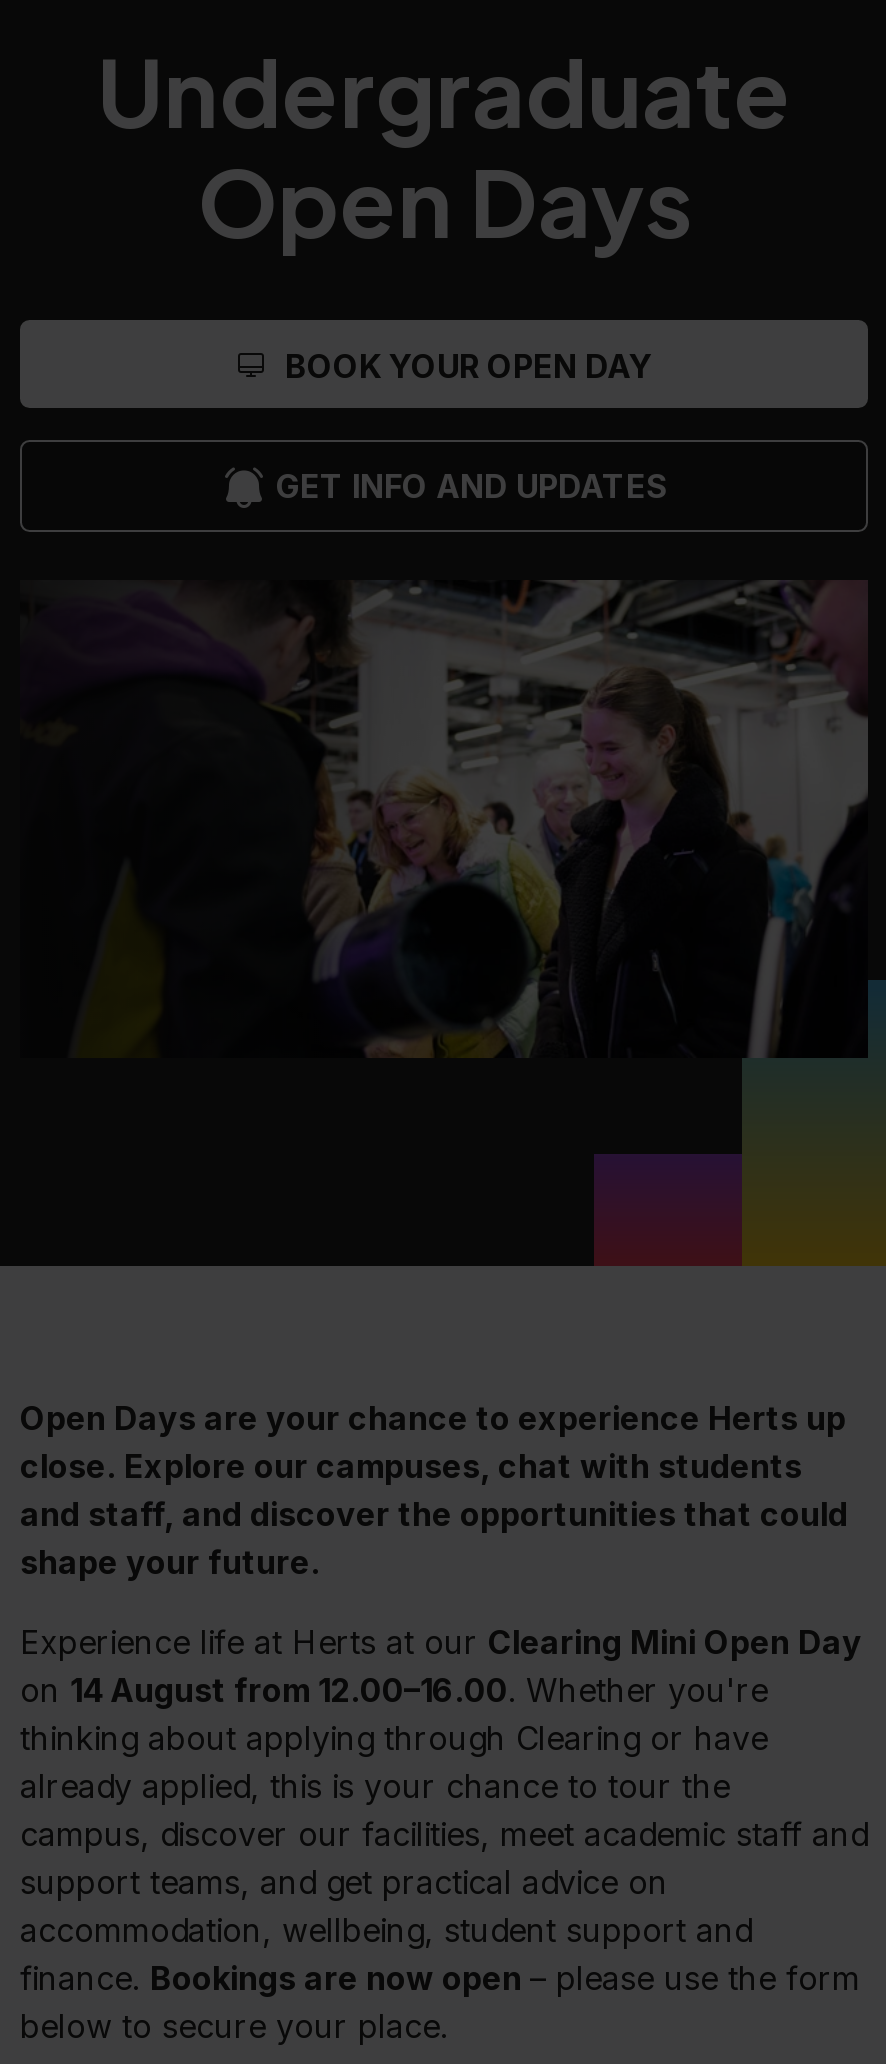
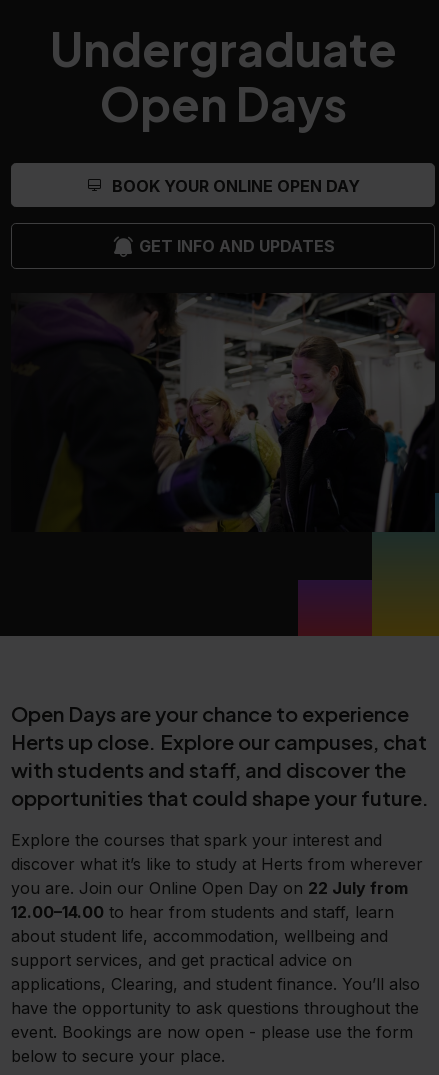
- BOOK YOUR OPEN DAY
+ BOOK YOUR ONLINE OPEN DAY

- Experience life at Herts at our Clearing Mini Open Day
- on 14 August from 12.00–16.00. Whether you're
- thinking about applying through Clearing or have
- already applied, this is your chance to tour the
- campus, discover our facilities, meet academic staff and
- support teams, and get practical advice on
- accommodation, wellbeing, student support and
- finance. Bookings are now open – please use the form
+ Explore the courses that spark your interest and
+ discover what it’s like to study at Herts from wherever
+ you are. Join our Online Open Day on 22 July from
+ 12.00–14.00 to hear from students and staff, learn
+ about student life, accommodation, wellbeing and
+ support services, and get practical advice on
+ applications, Clearing, and student finance. You’ll also
+ have the opportunity to ask questions throughout the
+ event. Bookings are now open - please use the form
